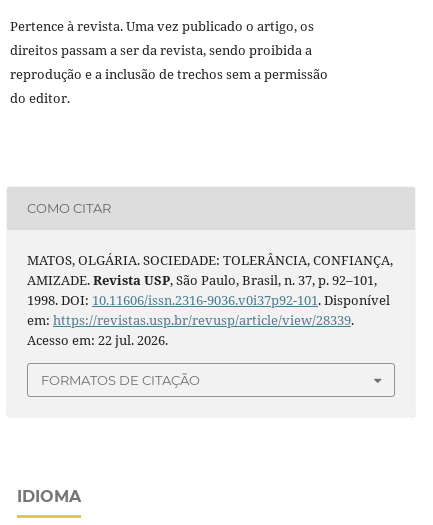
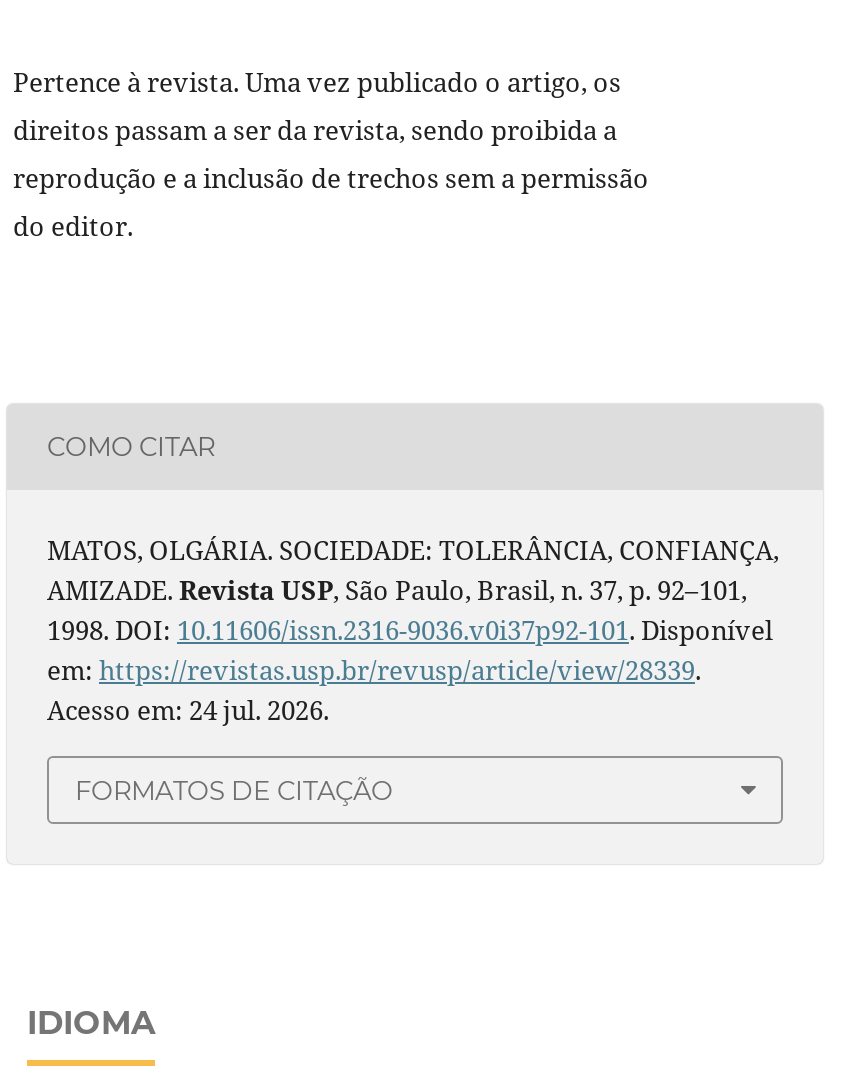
- Acesso em: 22 jul. 2026.
+ Acesso em: 24 jul. 2026.
